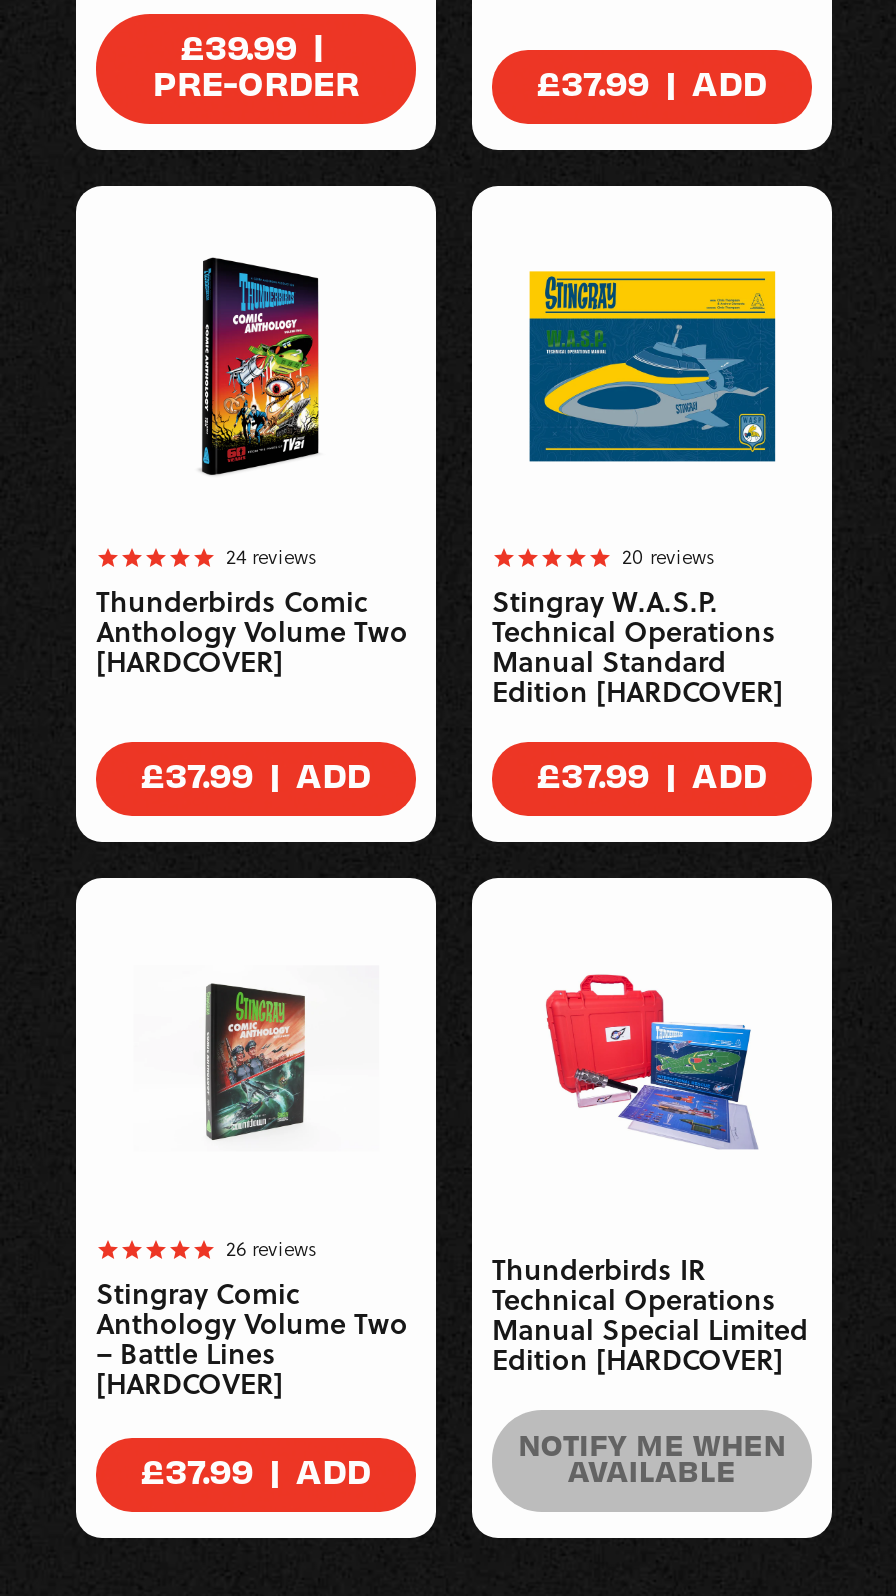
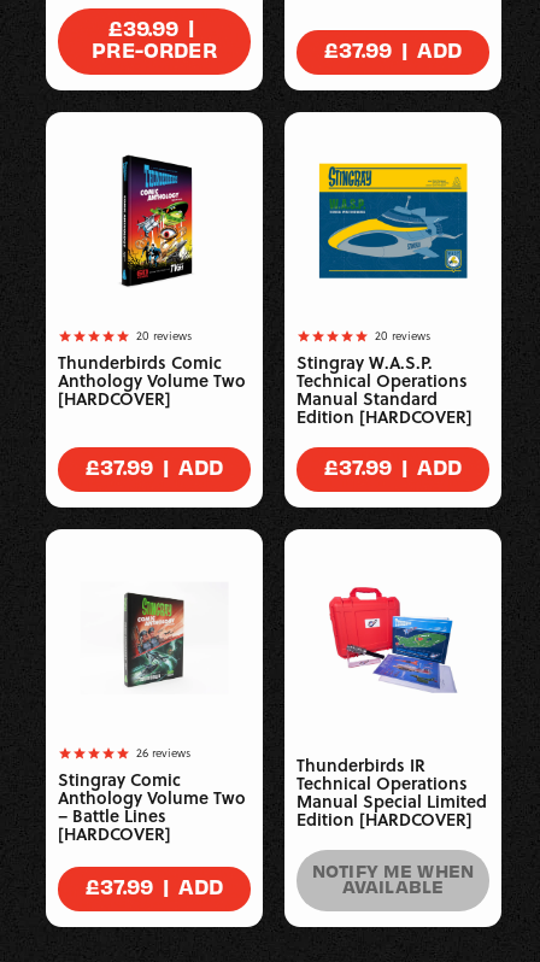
- 24 reviews
+ 20 reviews
